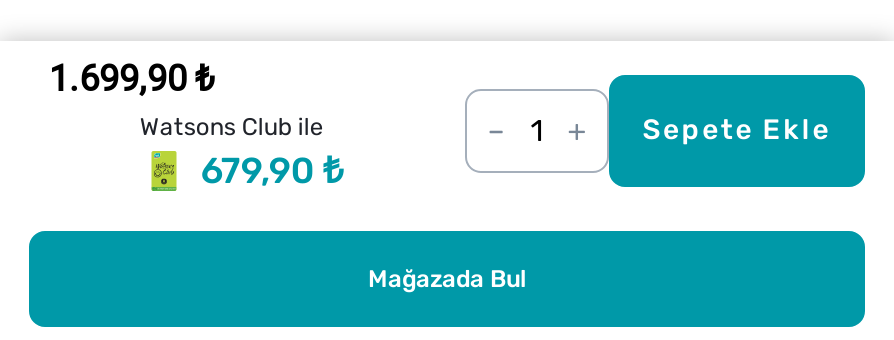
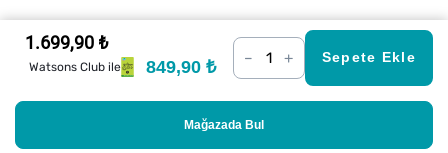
- 679,90 ₺
+ 849,90 ₺
